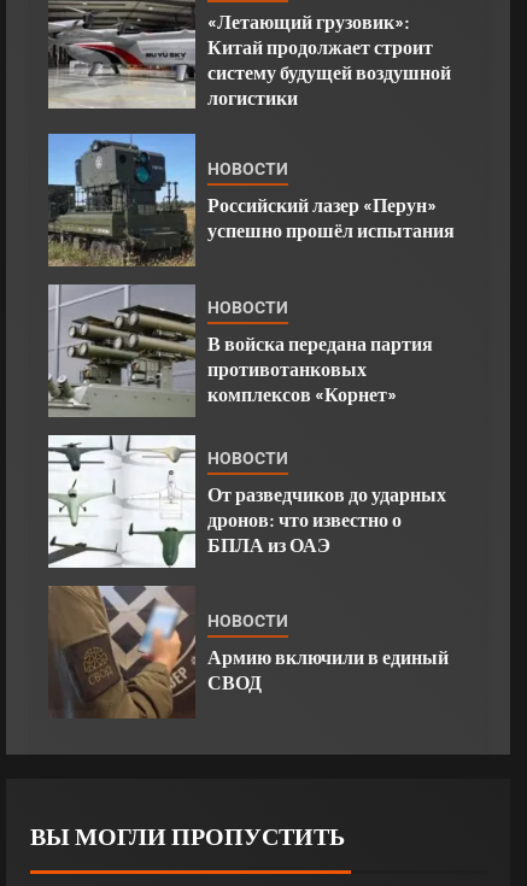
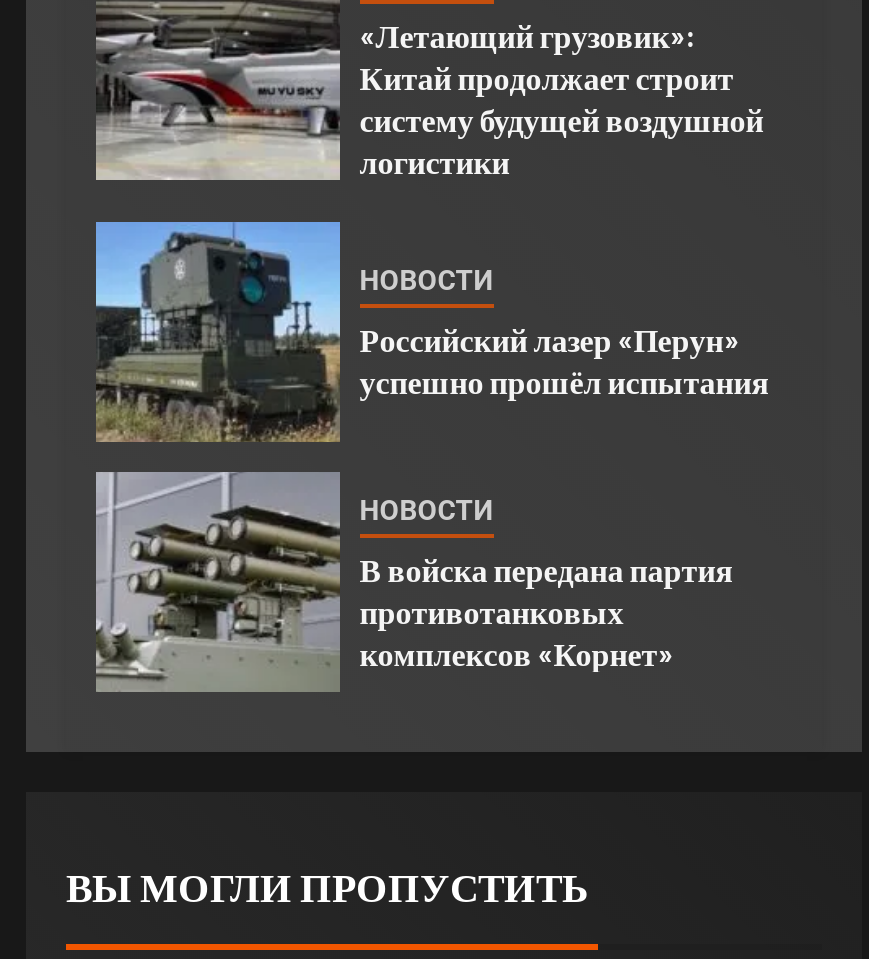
- [image]
- НОВОСТИ
- От разведчиков до ударных
- дронов: что известно о
- БПЛА из ОАЭ
- НОВОСТИ
- Армию включили в единый
- СВОД

- [image]
